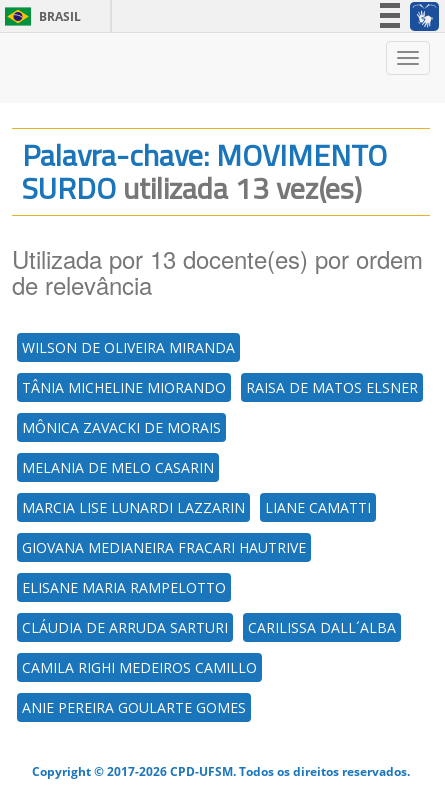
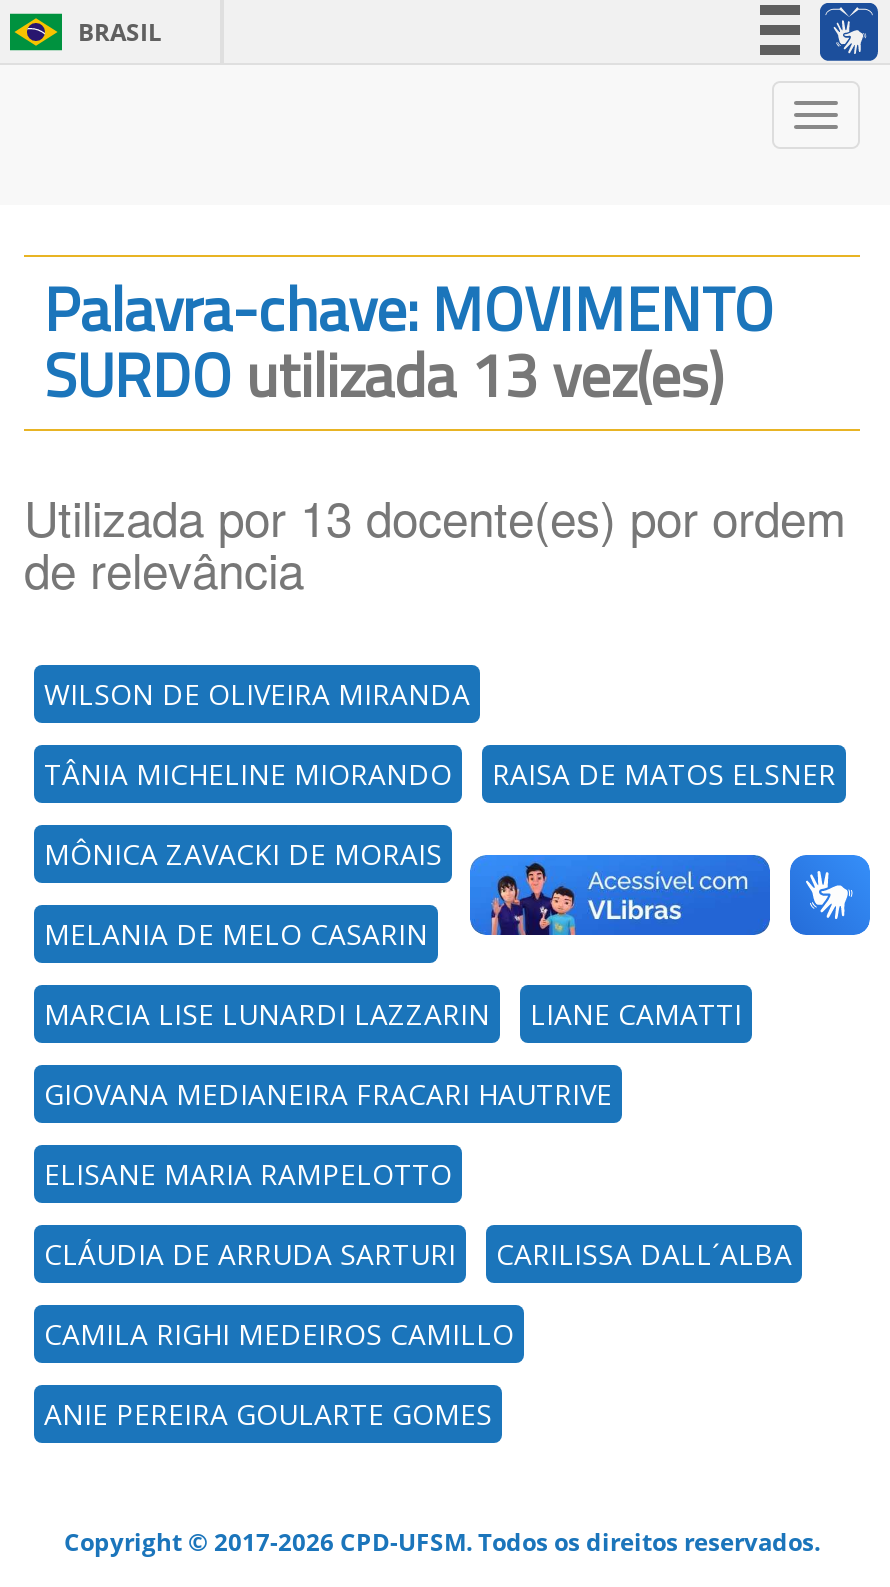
+ [image]

+ [image]
